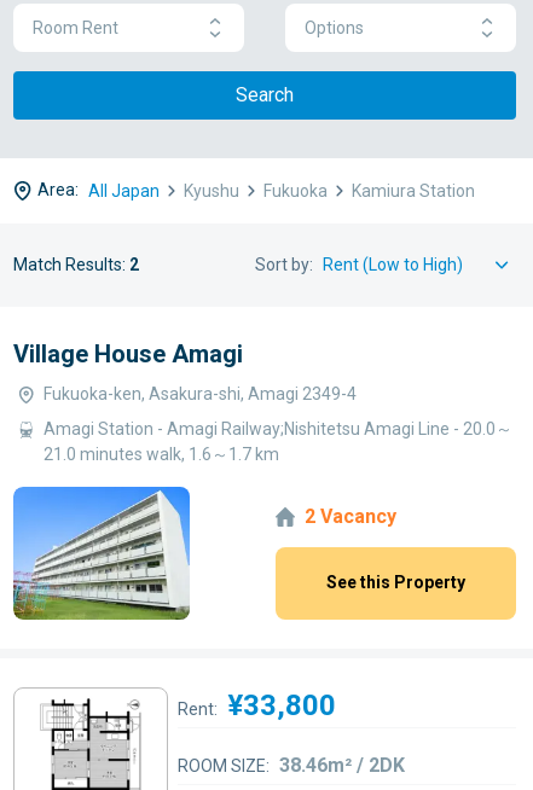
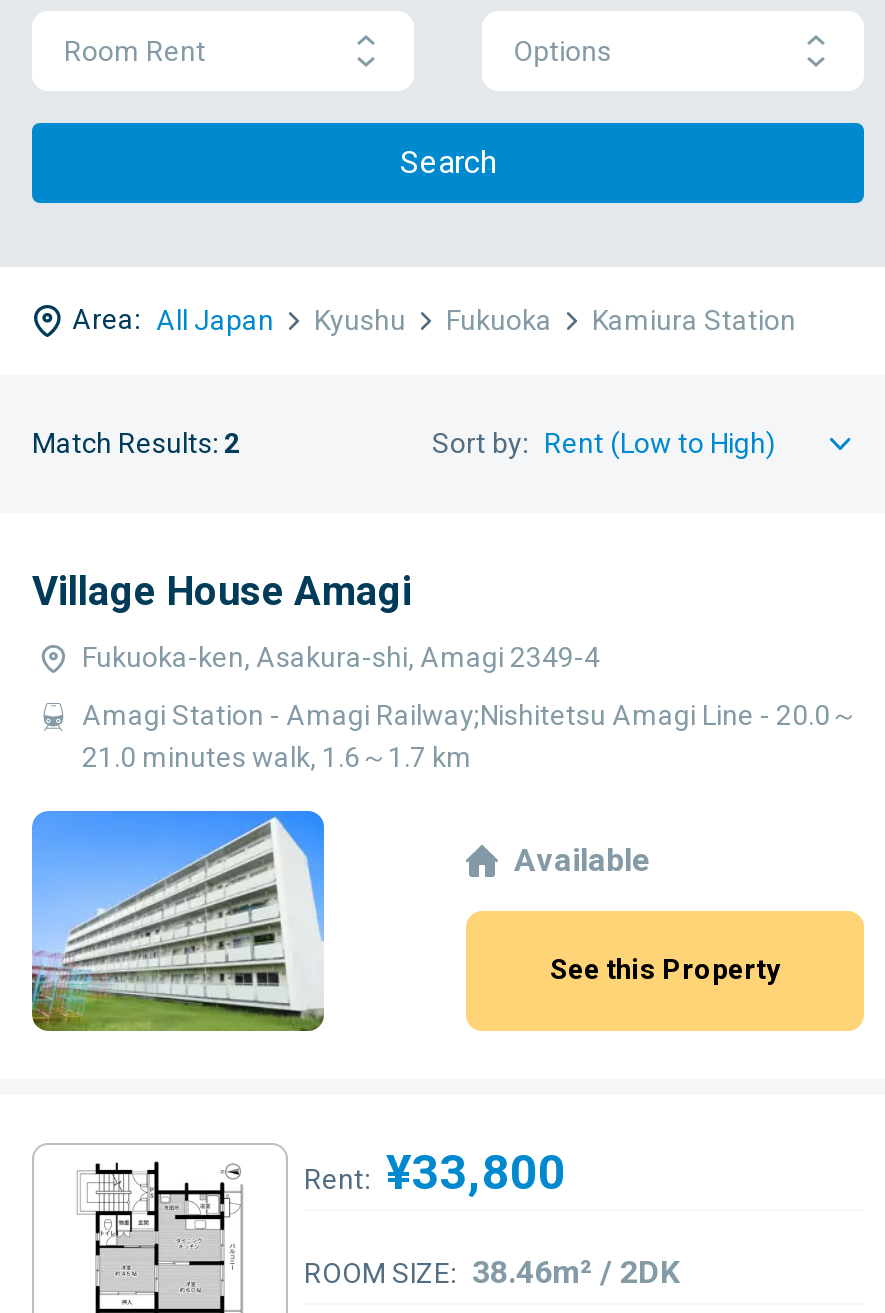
- 2 Vacancy
+ Available
